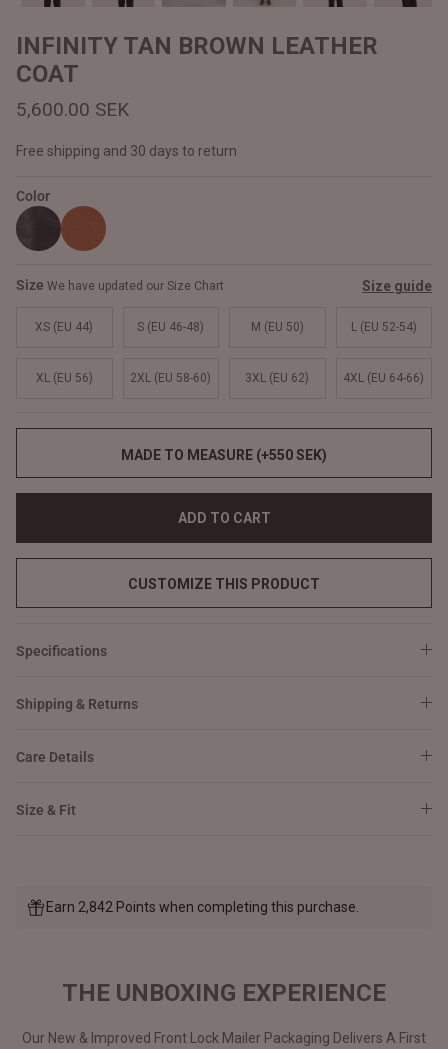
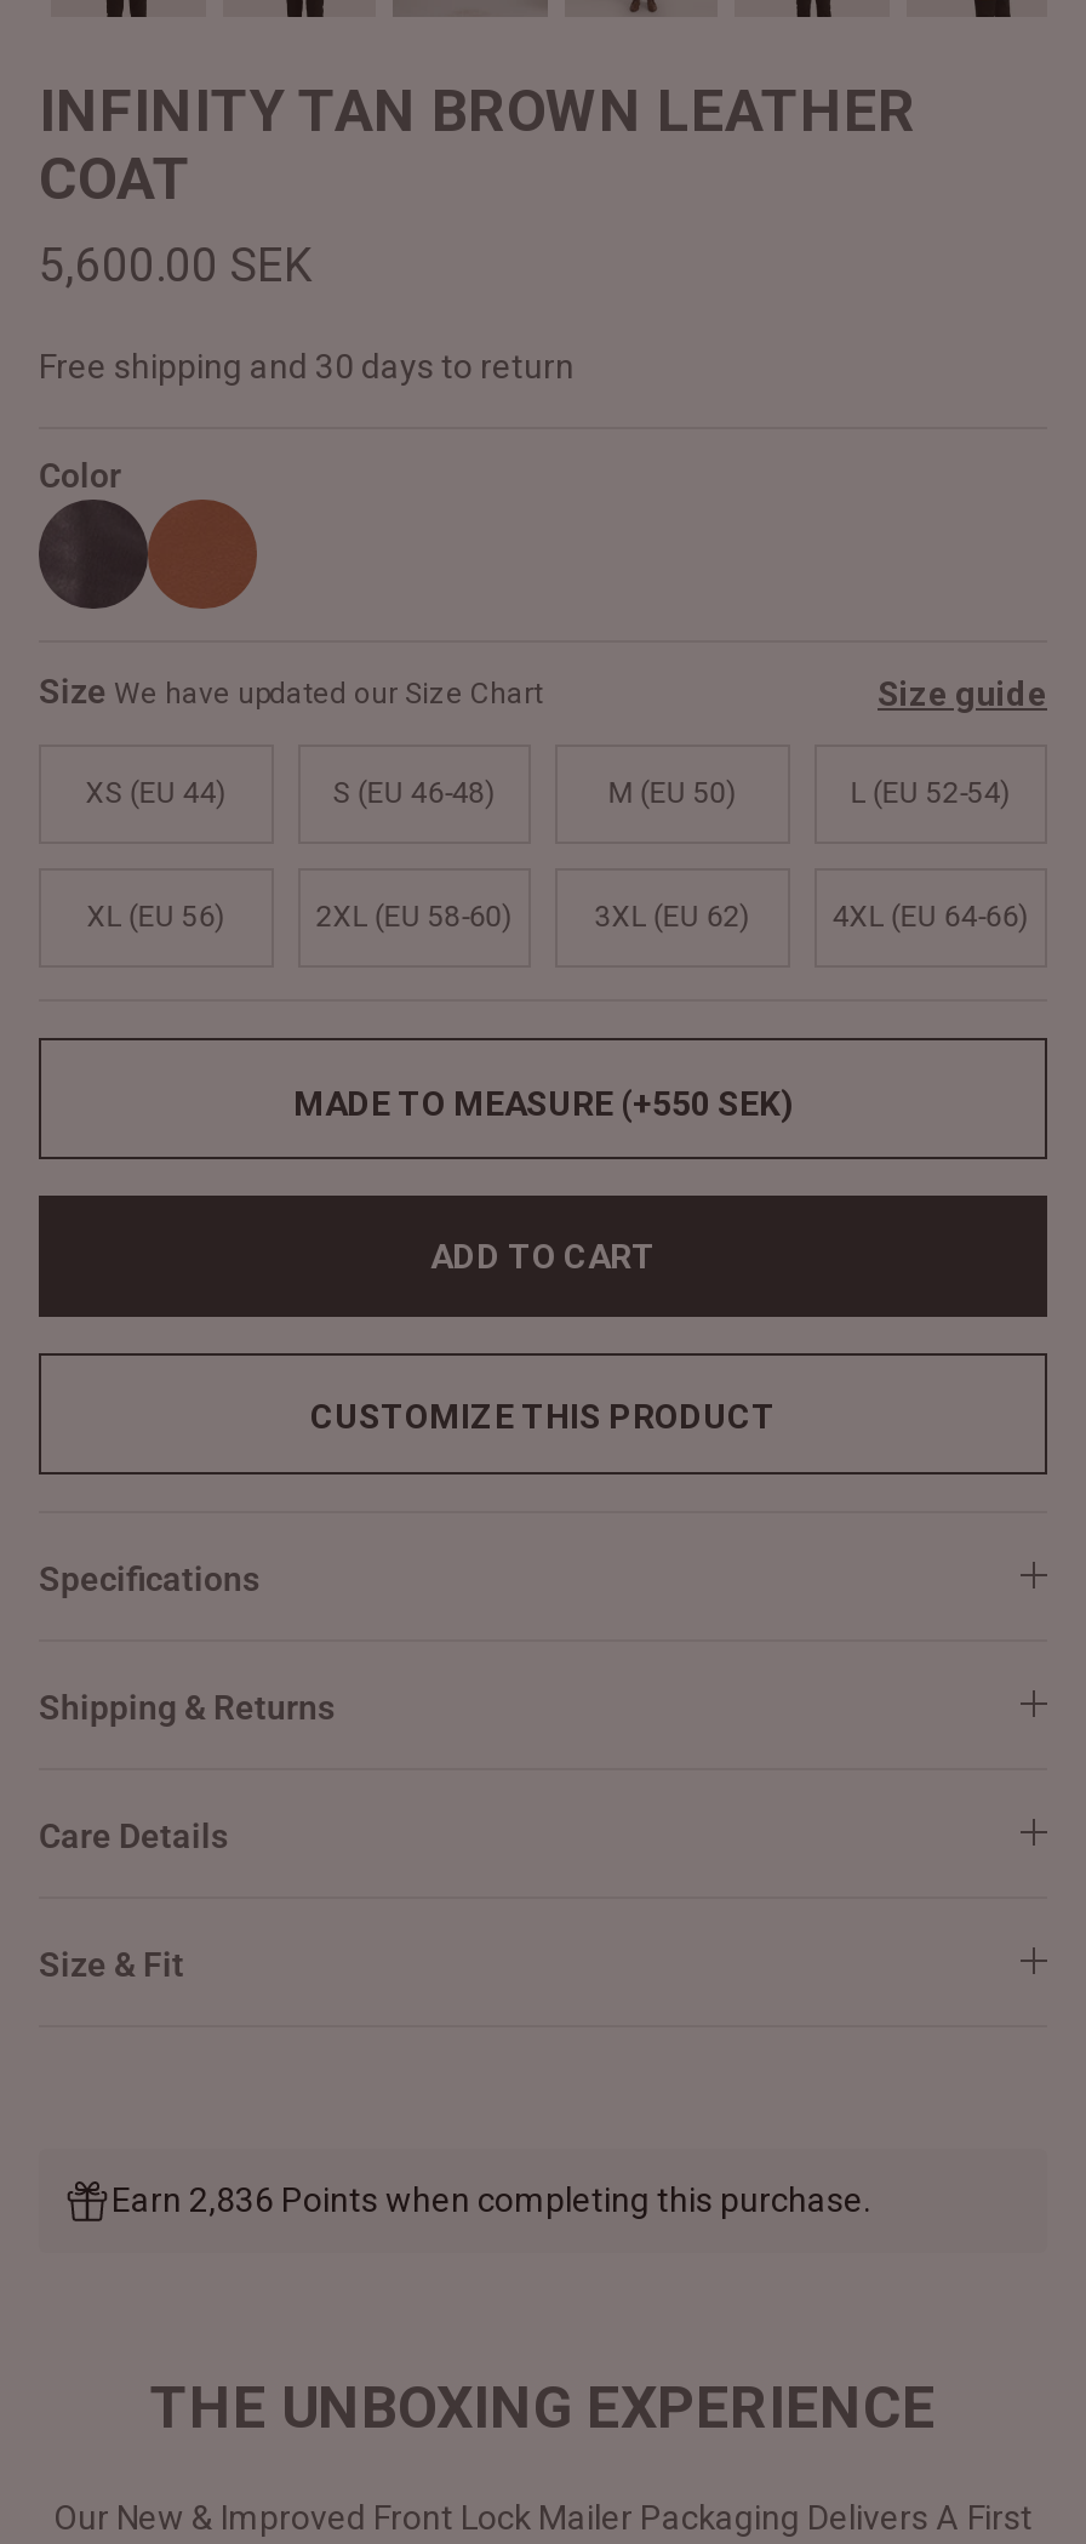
- Earn 2,842 Points when completing this purchase.
+ Earn 2,836 Points when completing this purchase.
